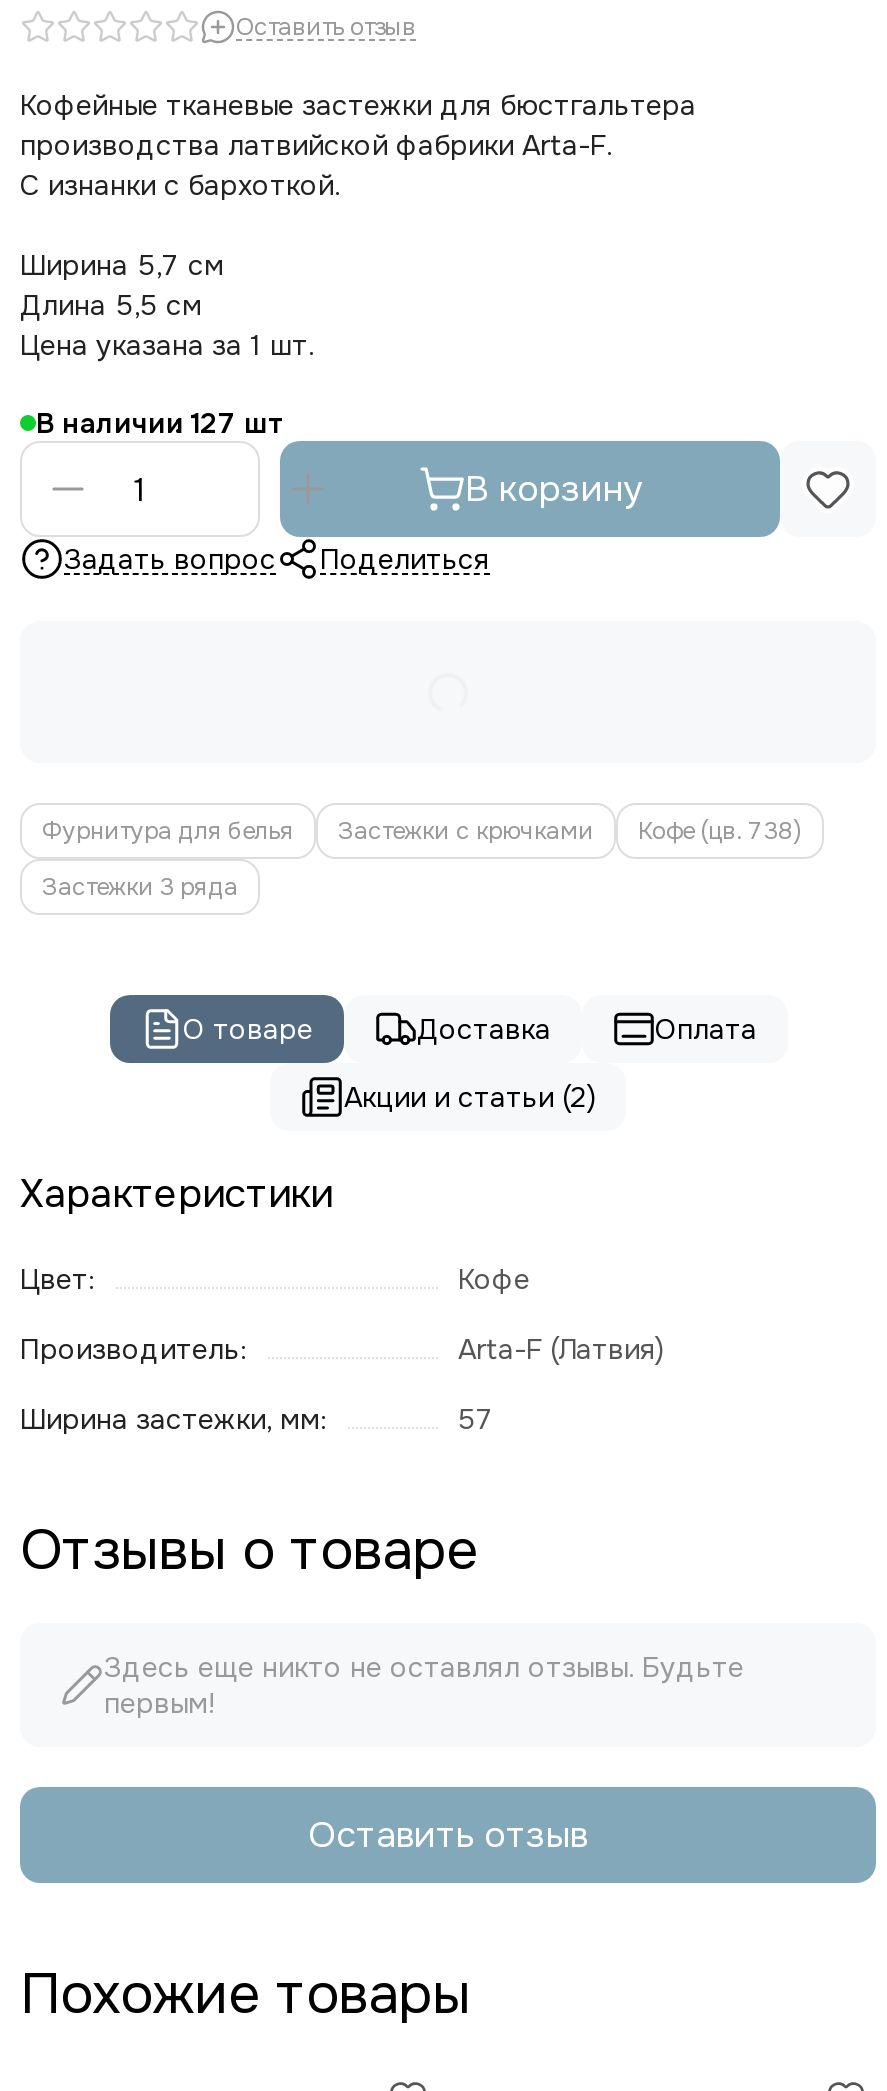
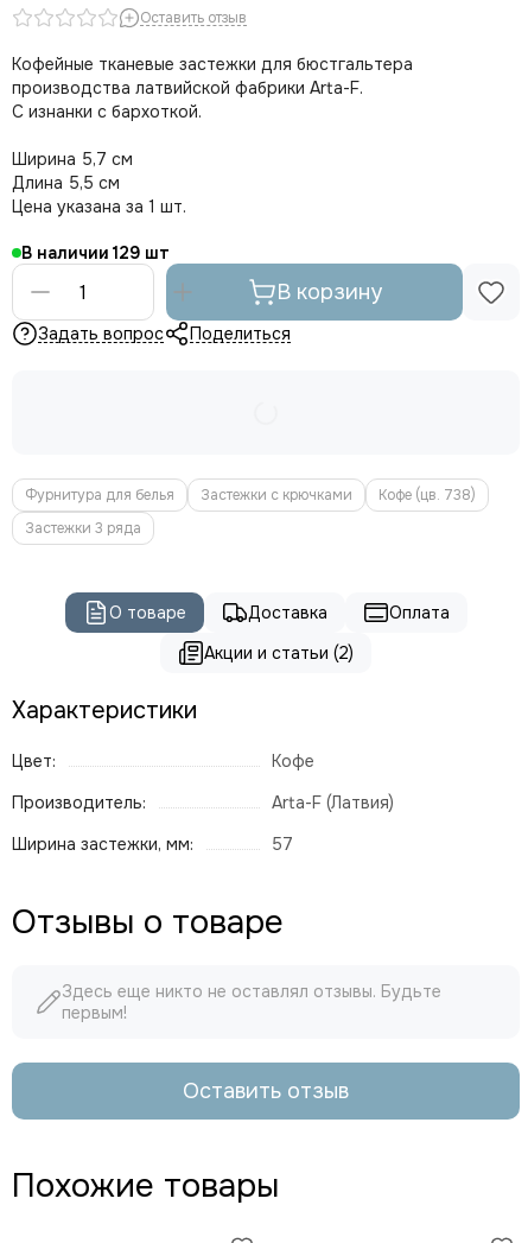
- В наличии 127
+ В наличии 129
